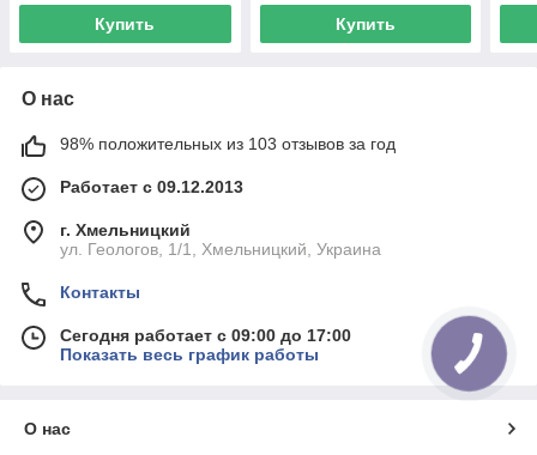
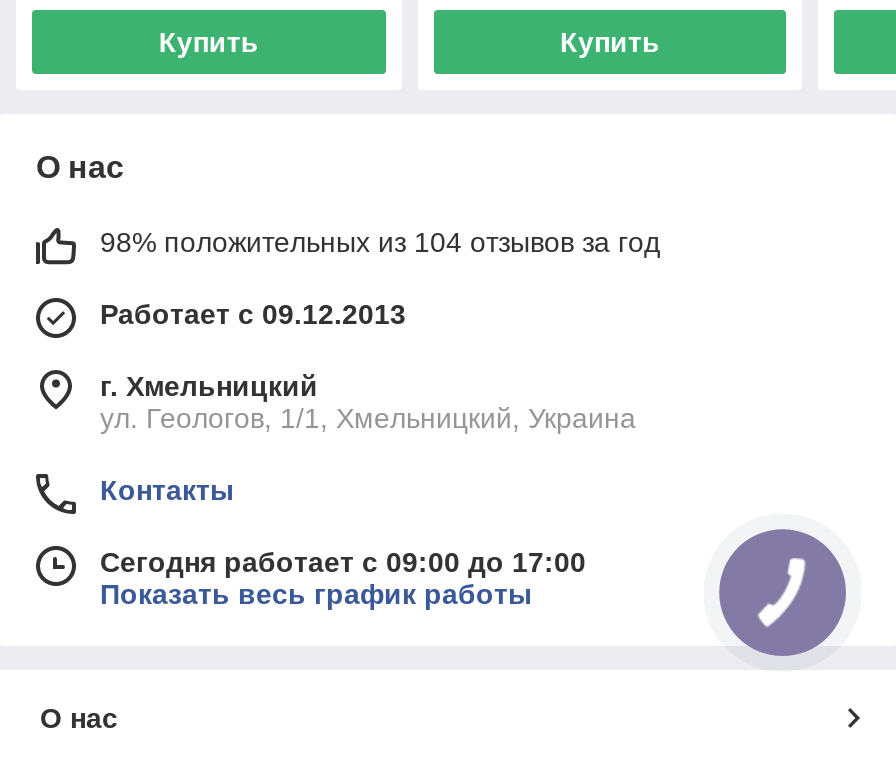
- 98% положительных из 103 отзывов за год
+ 98% положительных из 104 отзывов за год
